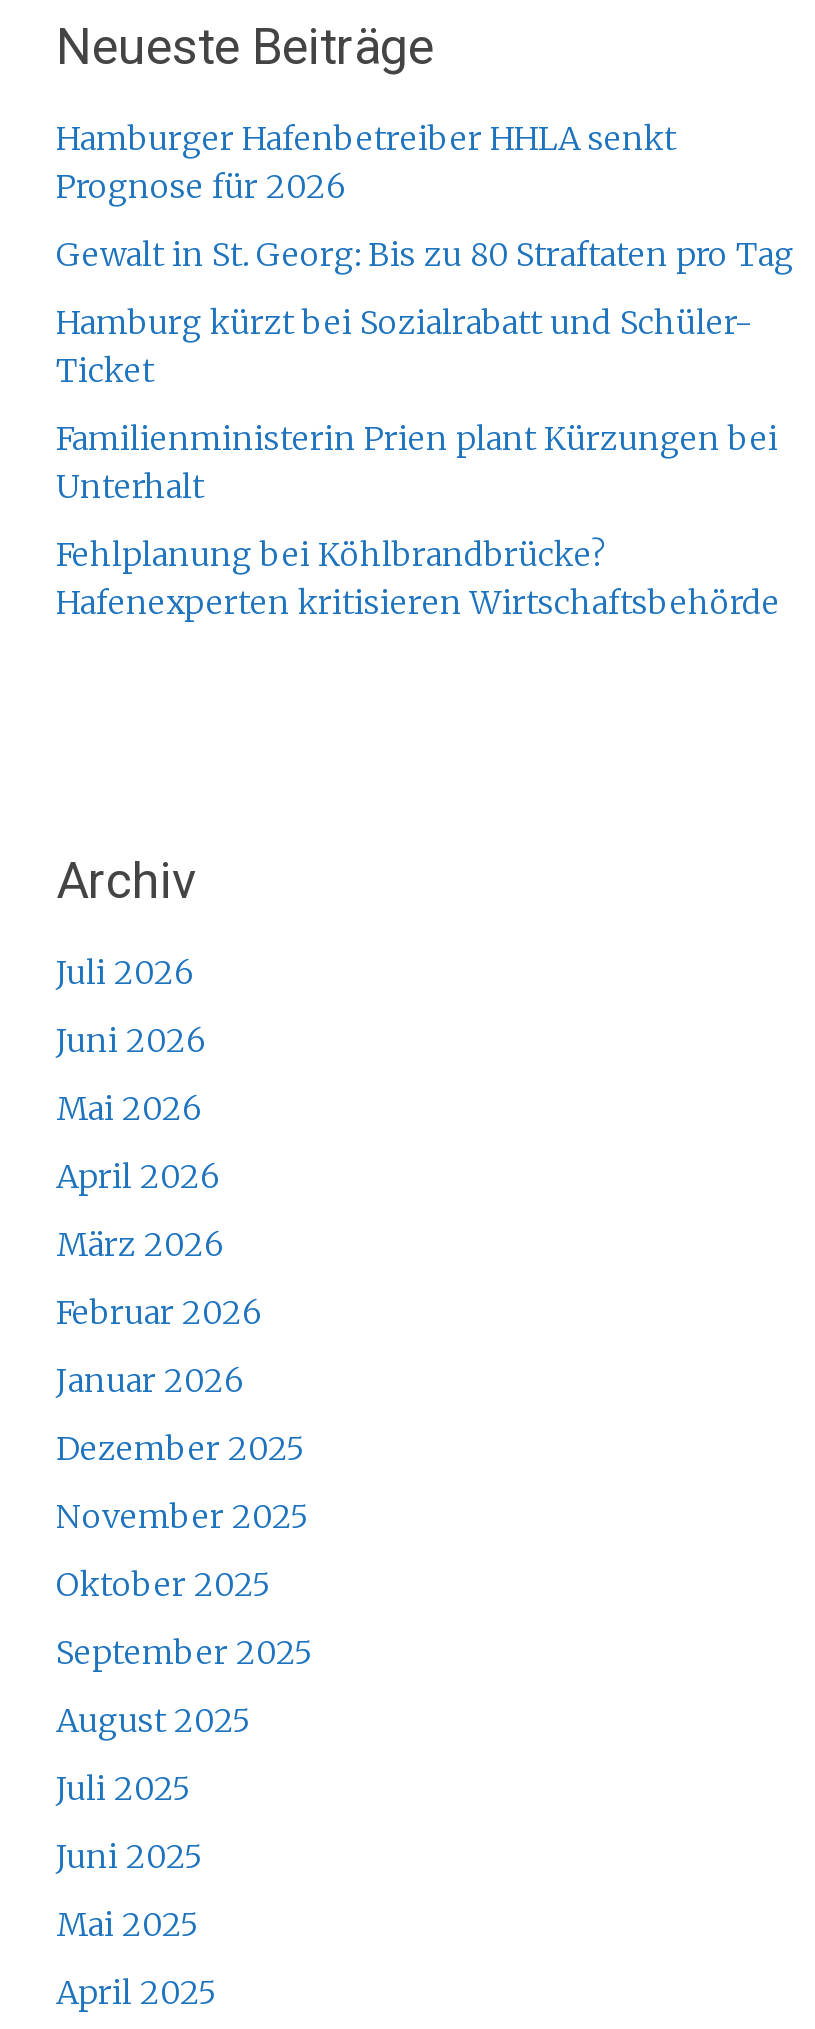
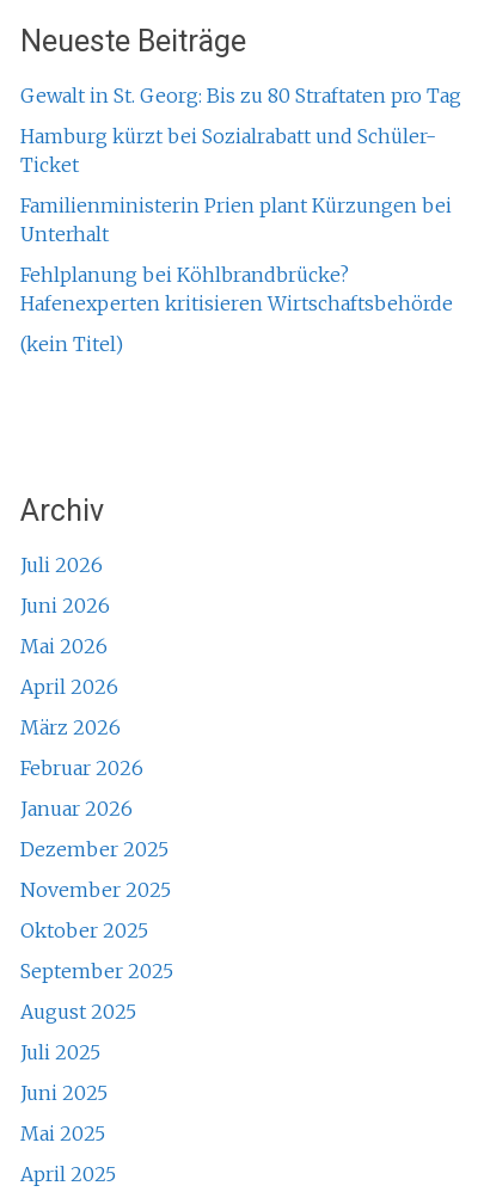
- Hamburger Hafenbetreiber HHLA senkt
- Prognose für 2026

moved up: Gewalt in St. Georg: Bis zu 80 Straftaten pro Tag | Hamburg kürzt bei Sozialrabatt und Schüler- | Ticket | Familienministerin Prien plant Kürzungen bei | Unterhalt | Fehlplanung bei Köhlbrandbrücke? | Hafenexperten kritisieren Wirtschaftsbehörde

+ (kein Titel)
